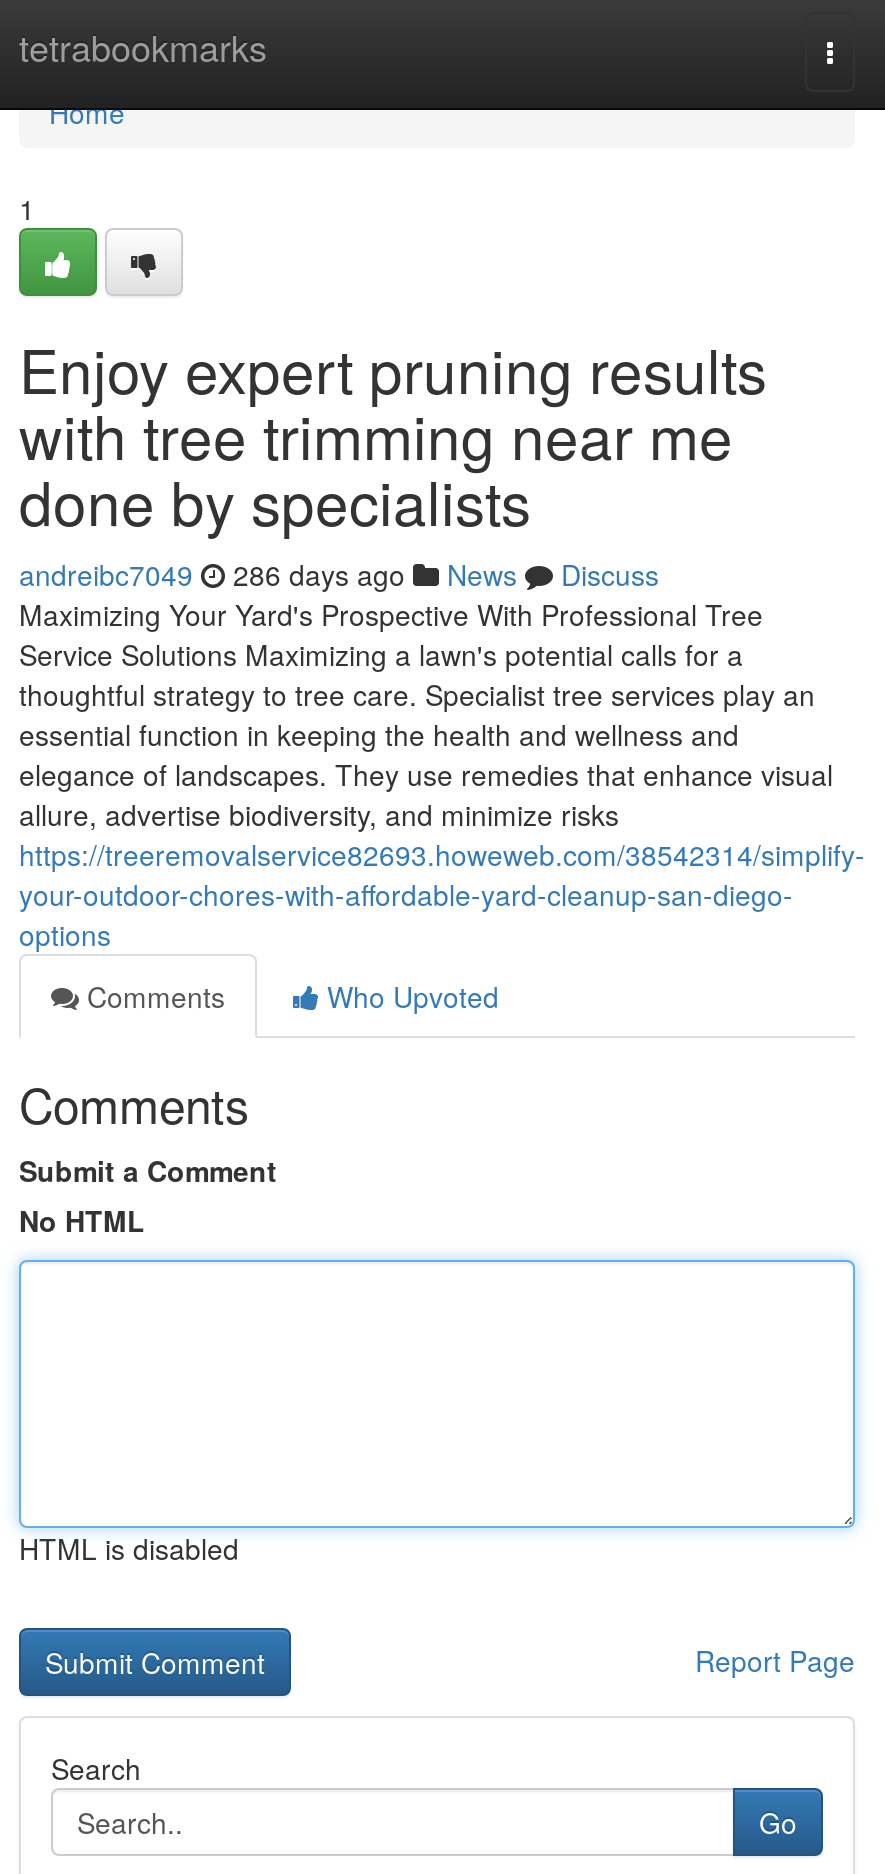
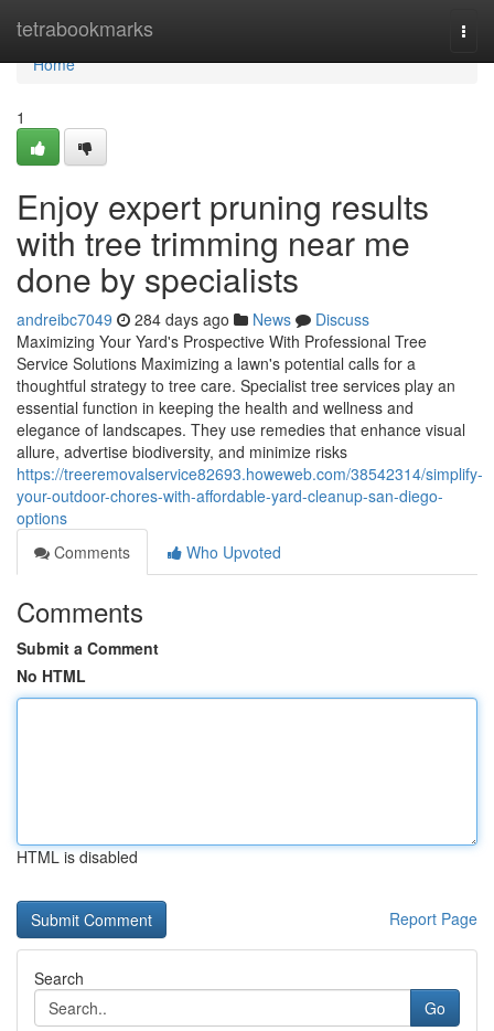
- andreibc7049 286 days ago News Discuss
+ andreibc7049 284 days ago News Discuss
